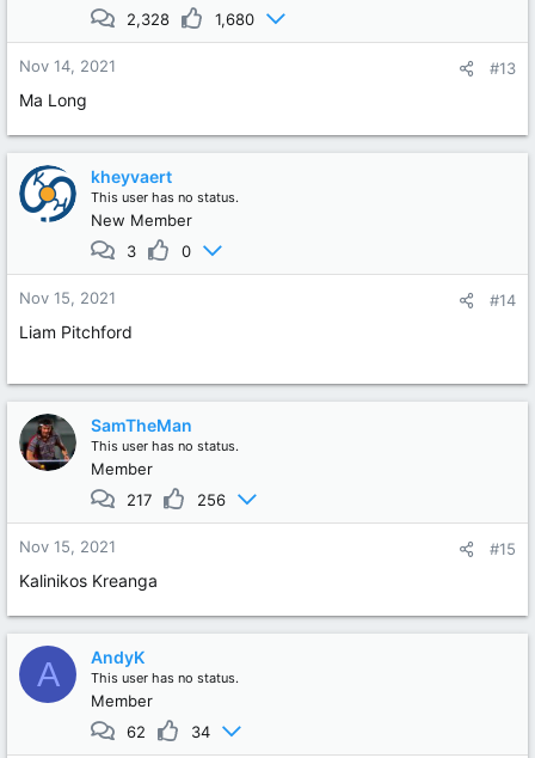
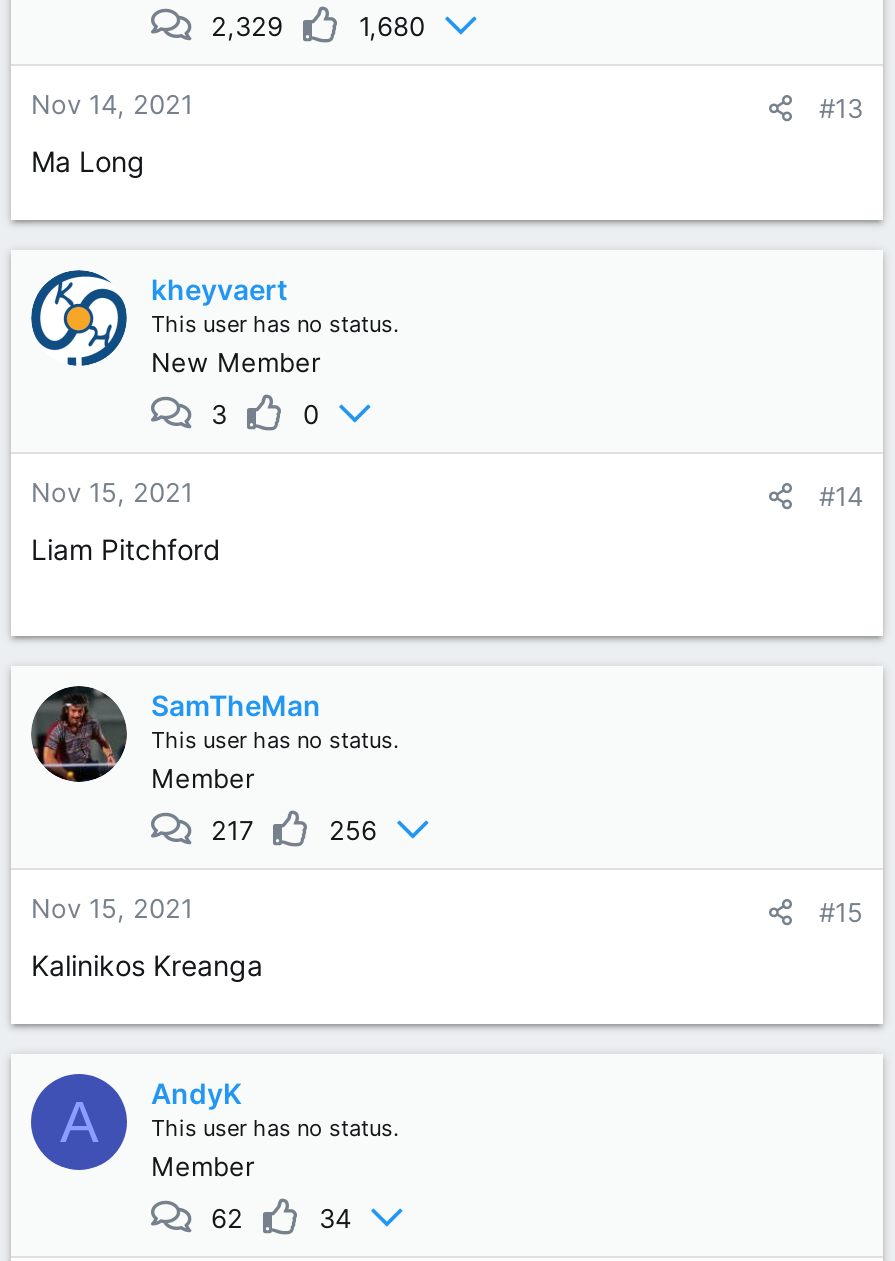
- 2,328
+ 2,329
